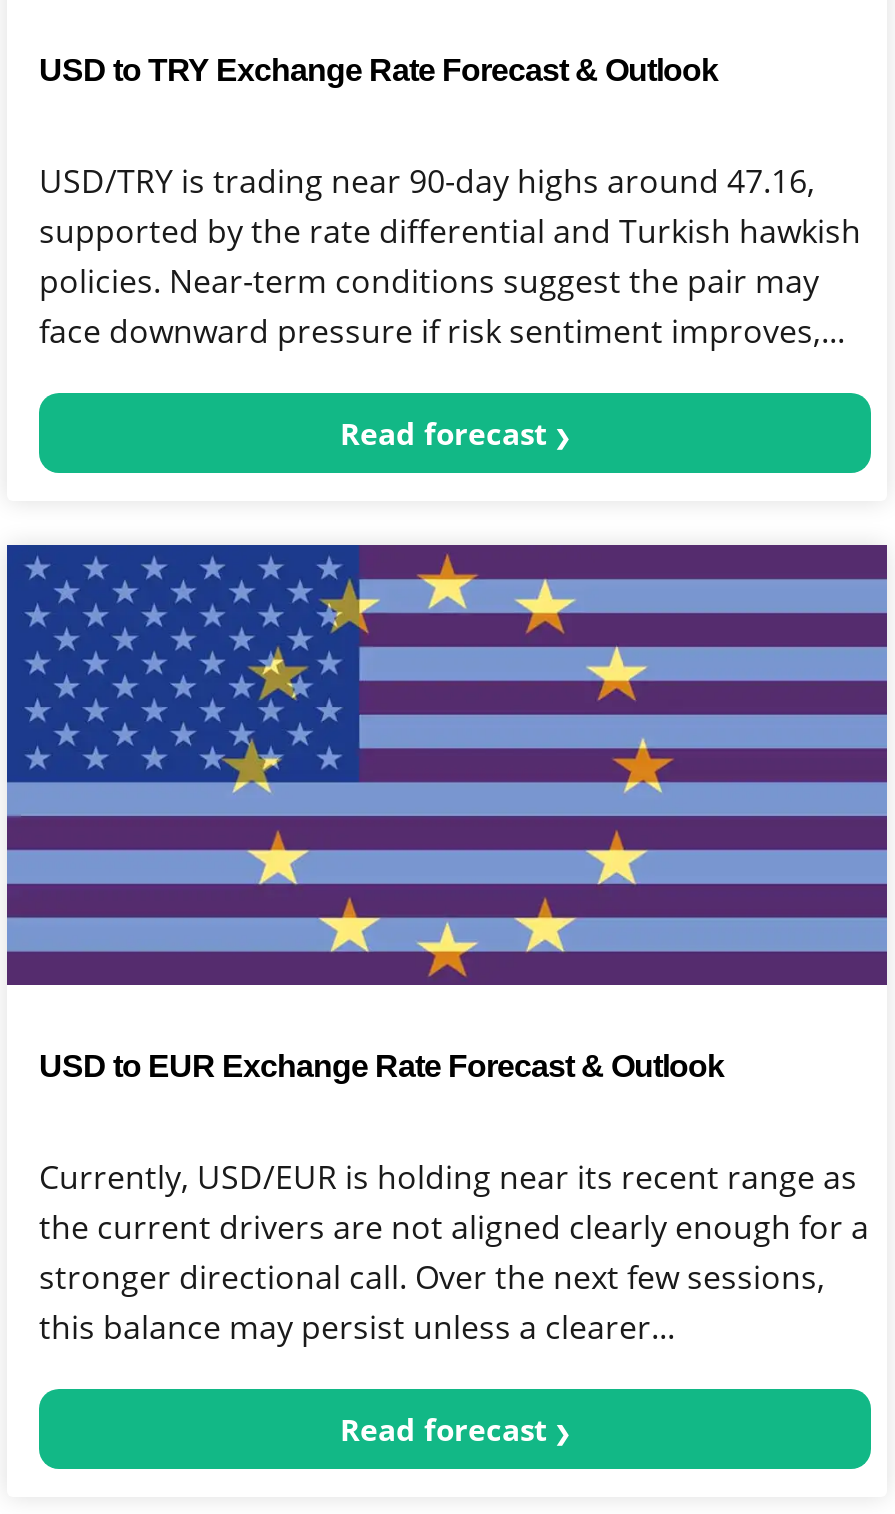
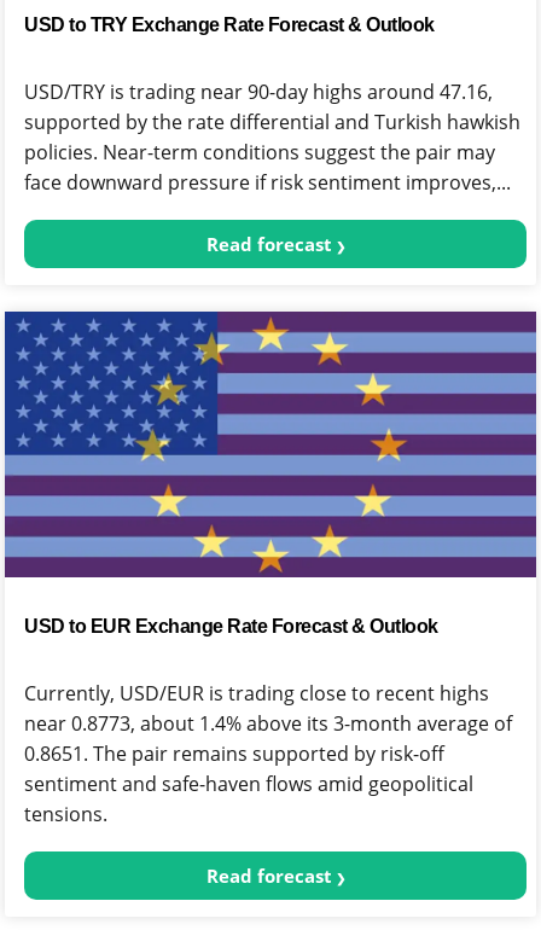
- Currently, USD/EUR is holding near its recent range as
- the current drivers are not aligned clearly enough for a
- stronger directional call. Over the next few sessions,
- this balance may persist unless a clearer...
+ Currently, USD/EUR is trading close to recent highs
+ near 0.8773, about 1.4% above its 3-month average of
+ 0.8651. The pair remains supported by risk-off
+ sentiment and safe-haven flows amid geopolitical
+ tensions.
